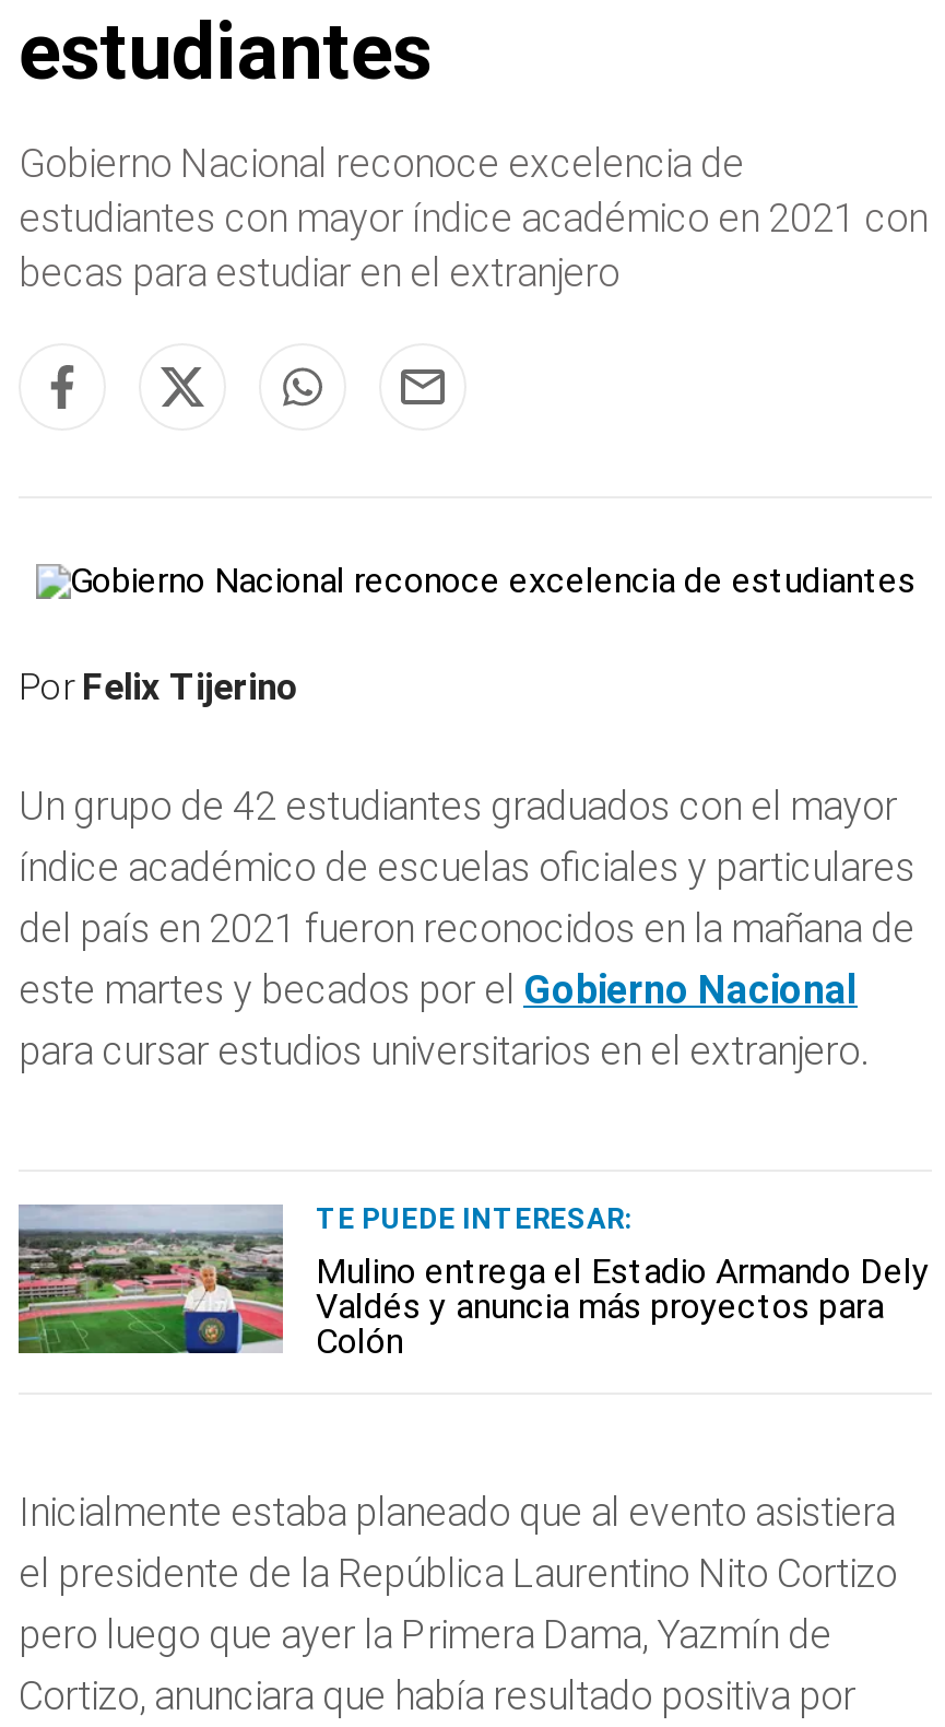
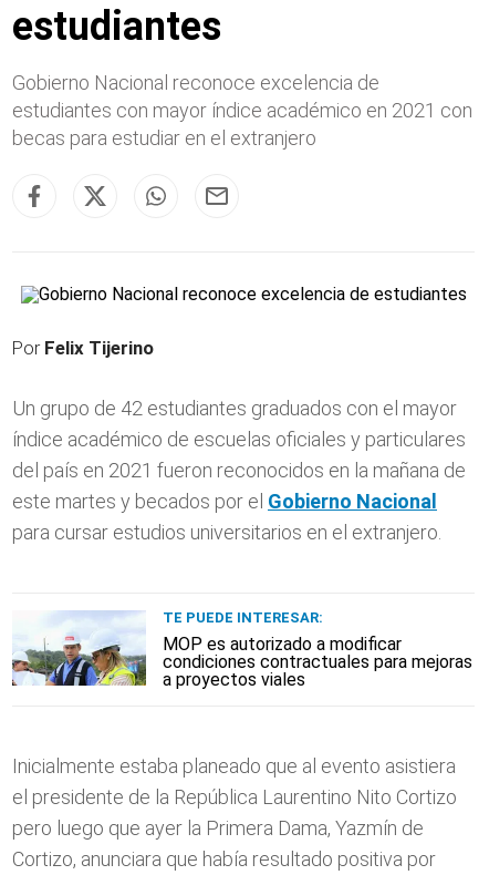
- [image]
- Mulino entrega el Estadio Armando Dely
- Valdés y anuncia más proyectos para
- Colón
+ [image]
+ MOP es autorizado a modificar
+ condiciones contractuales para mejoras
+ a proyectos viales
